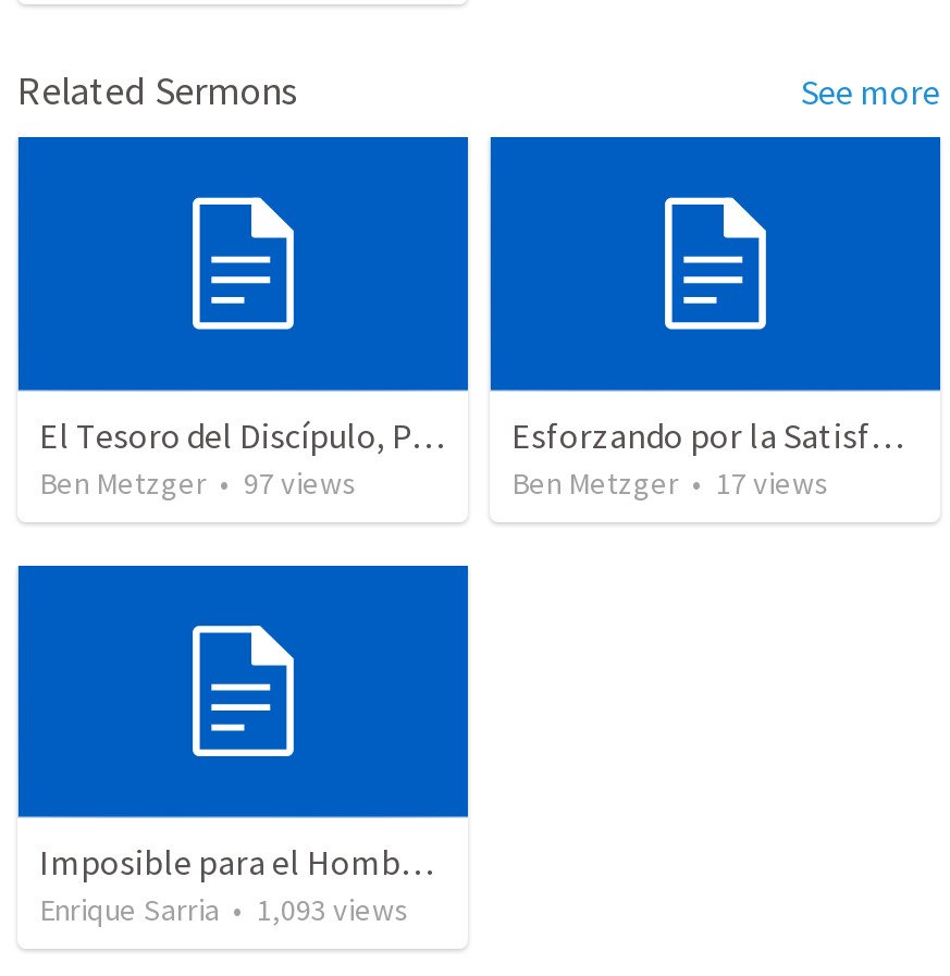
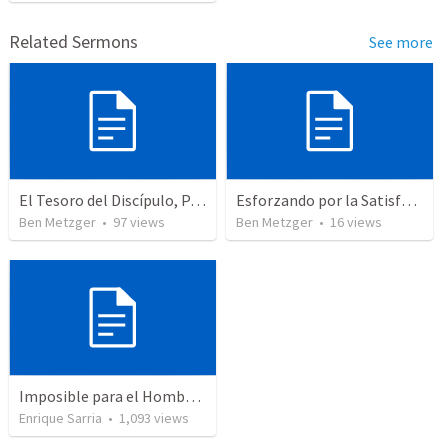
- Ben Metzger • 17 views
+ Ben Metzger • 16 views
